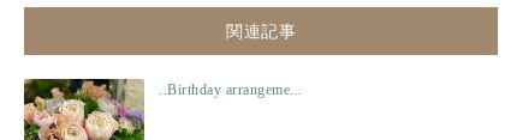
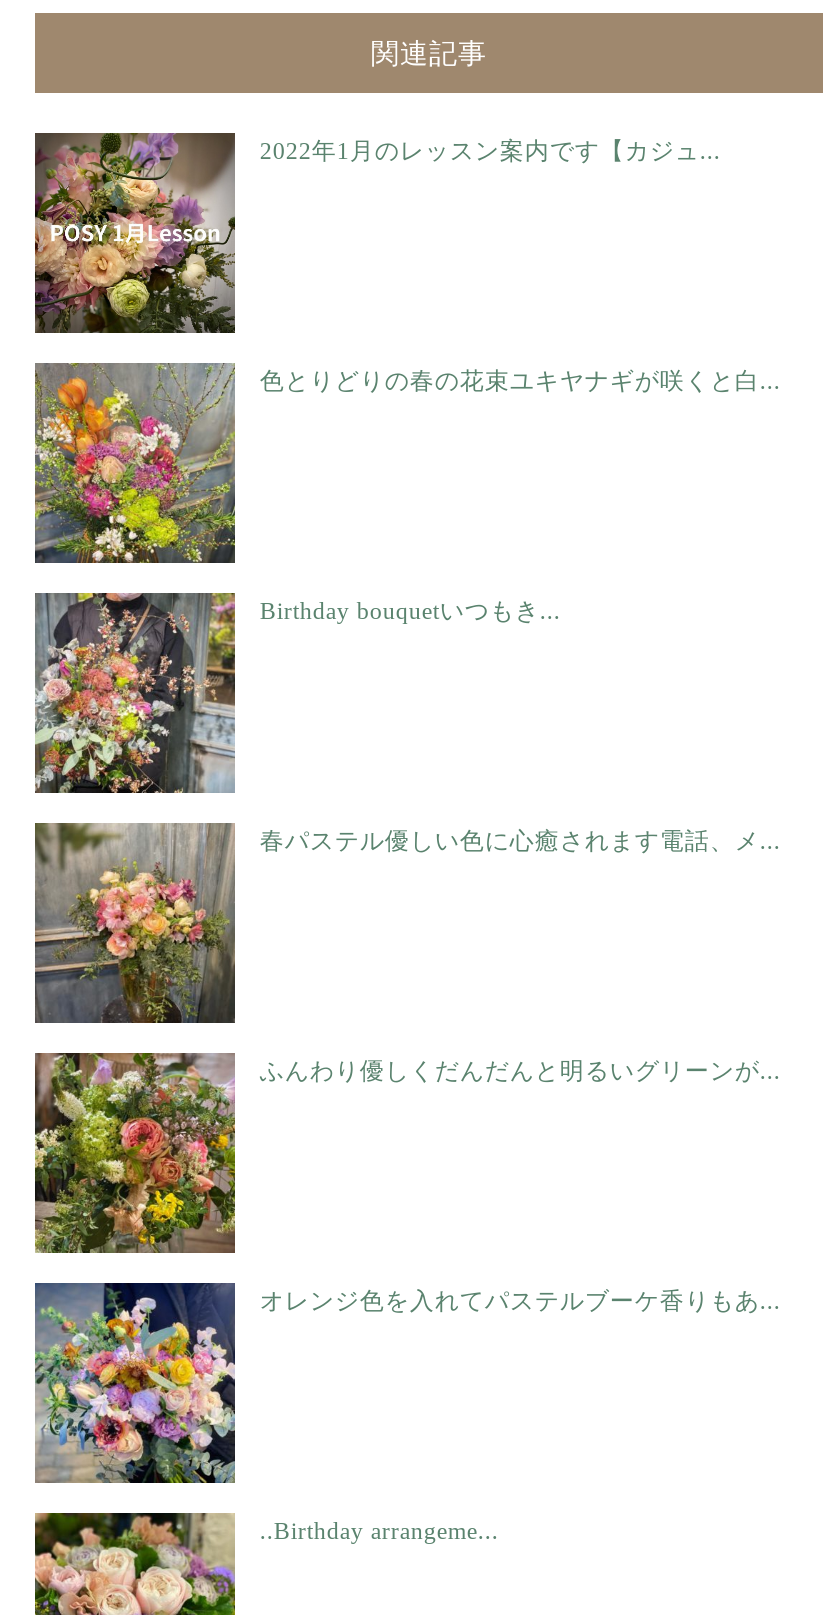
+ [image]
+ 2022年1月のレッスン案内です【カジュ...

+ [image]
+ 色とりどりの春の花束ユキヤナギが咲くと白...

+ [image]
+ Birthday bouquetいつもき...

+ [image]
+ ふんわり優しくだんだんと明るいグリーンが...

+ [image]
+ オレンジ色を入れてパステルブーケ香りもあ...

+ [image]
+ 春パステル優しい色に心癒されます電話、メ...
